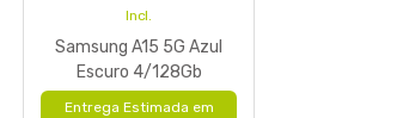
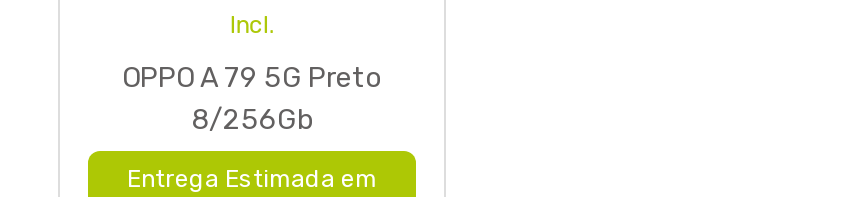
- Samsung A15 5G Azul
- Escuro 4/128Gb
+ OPPO A 79 5G Preto
+ 8/256Gb
